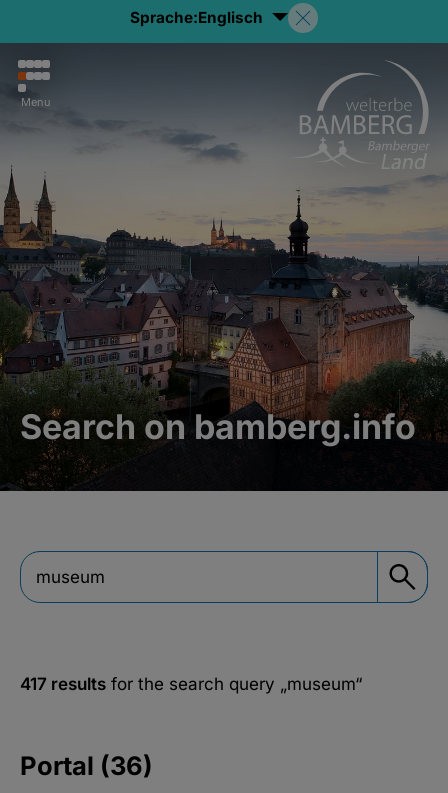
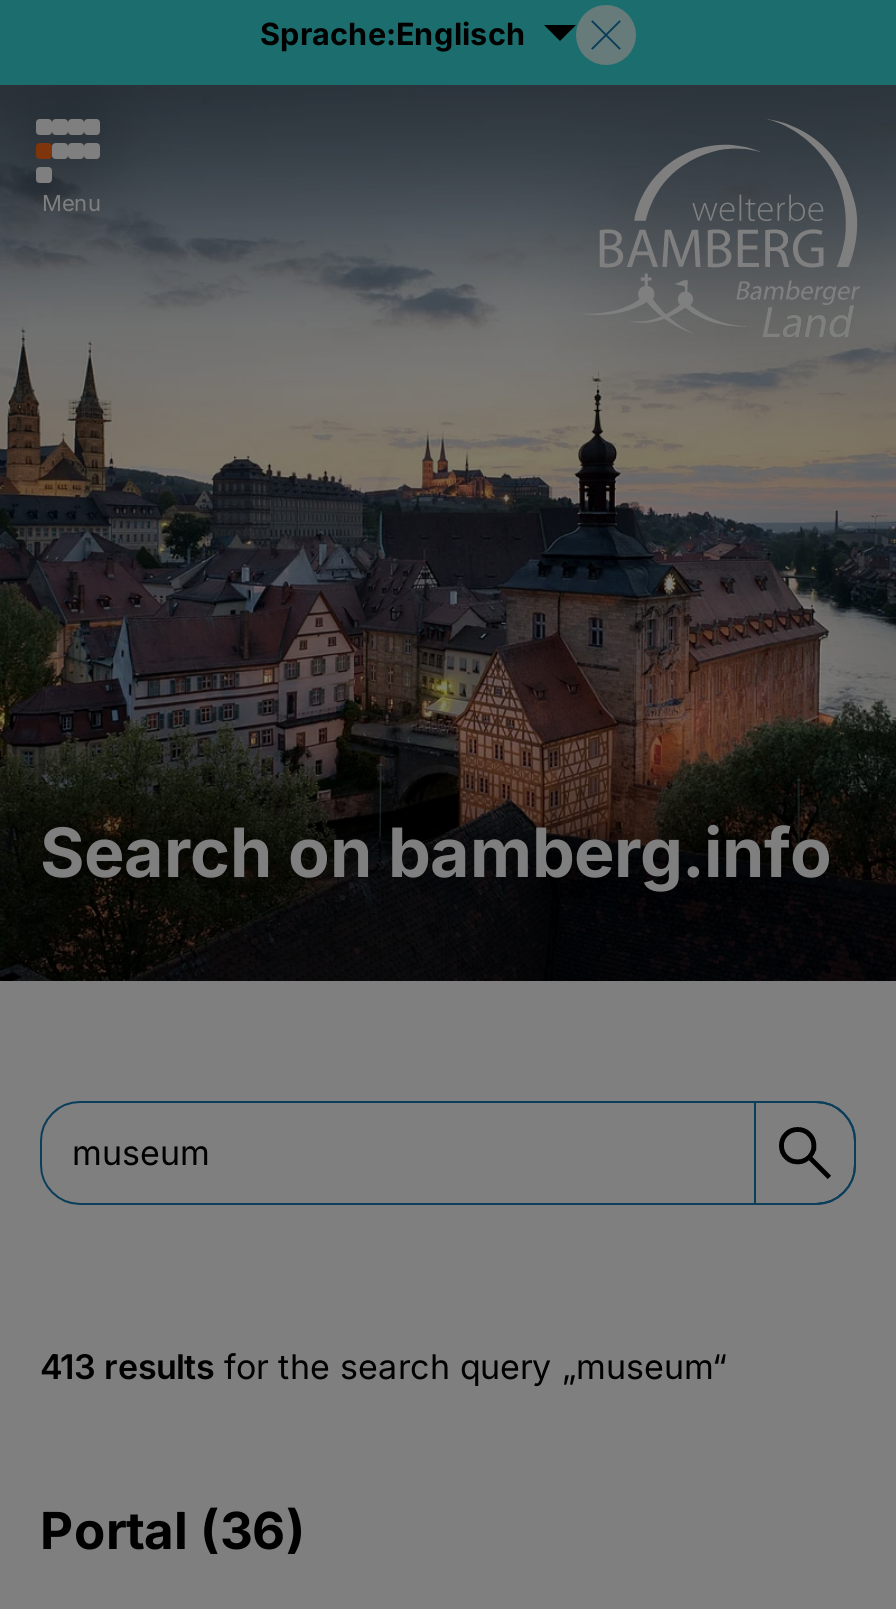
- 417 results for the search query „museum“
+ 413 results for the search query „museum“
